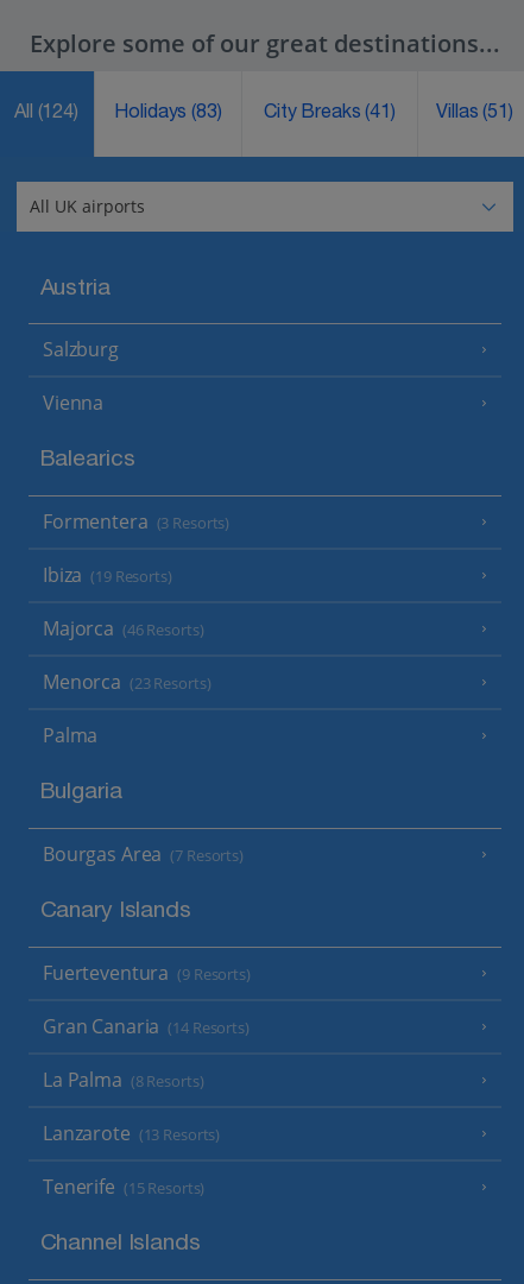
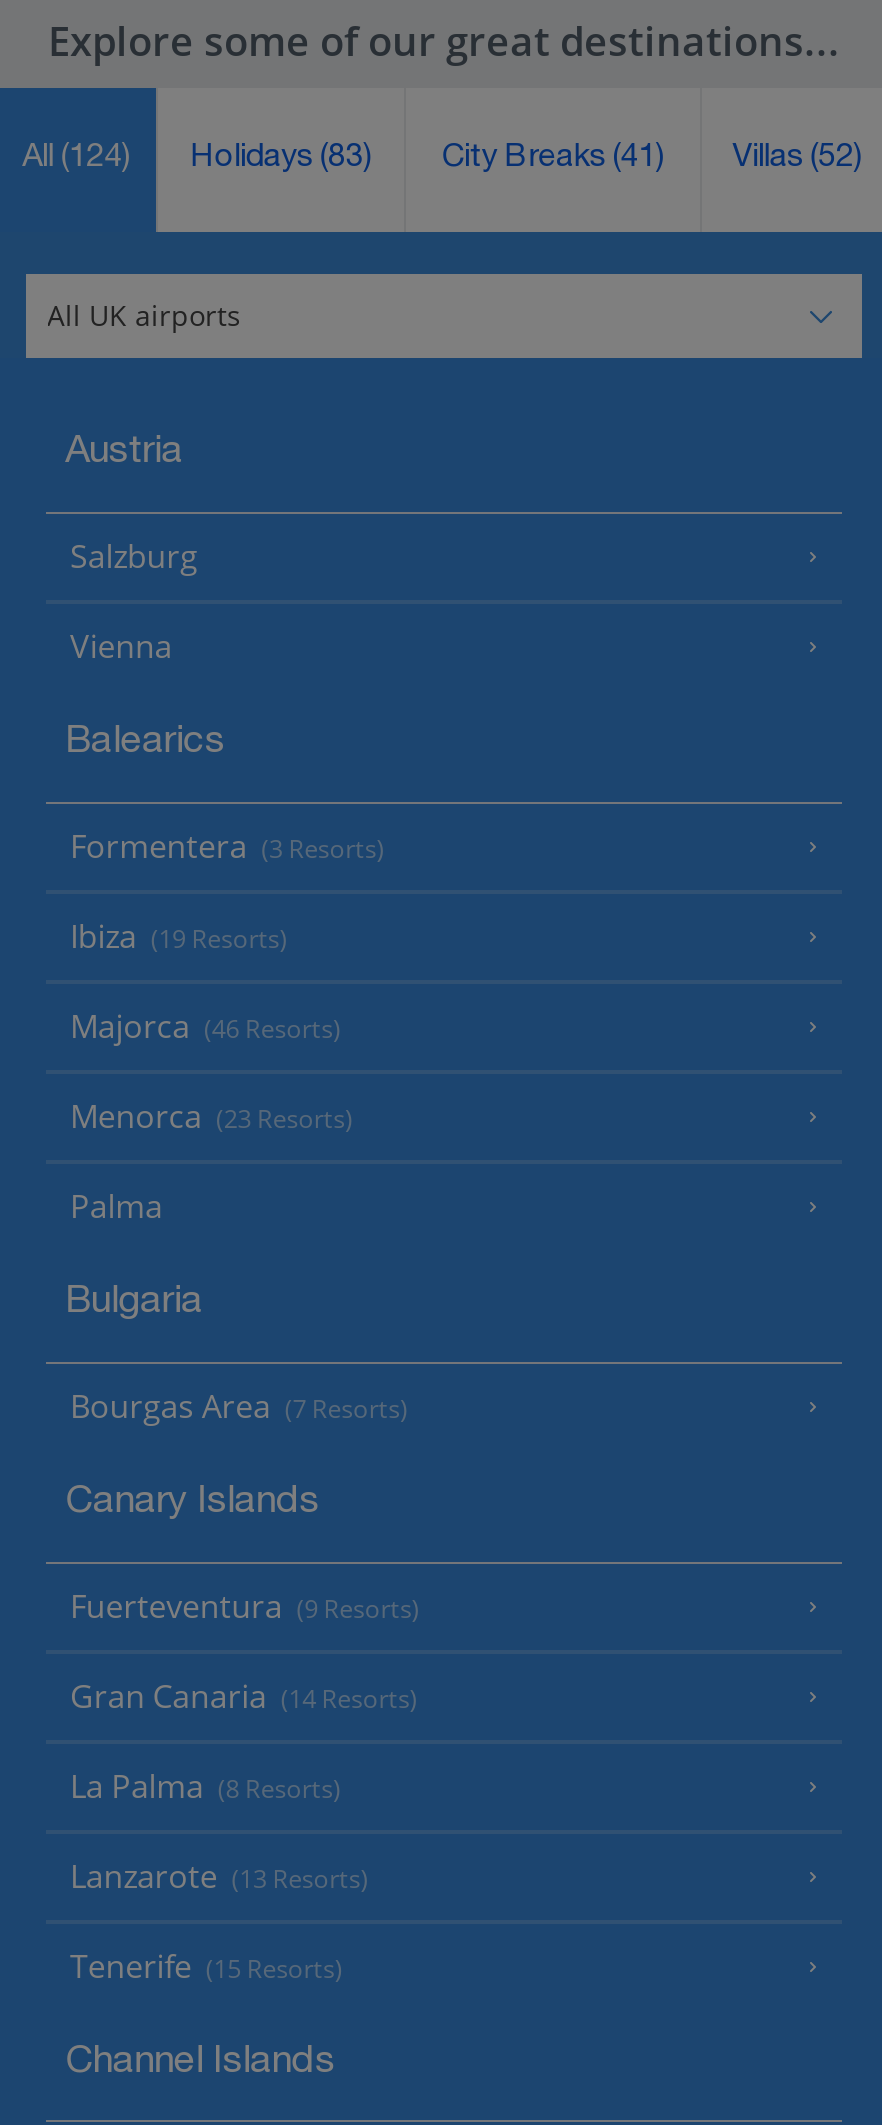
- Villas (51)
+ Villas (52)
